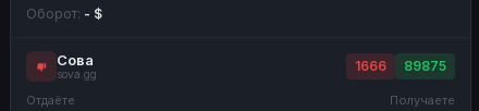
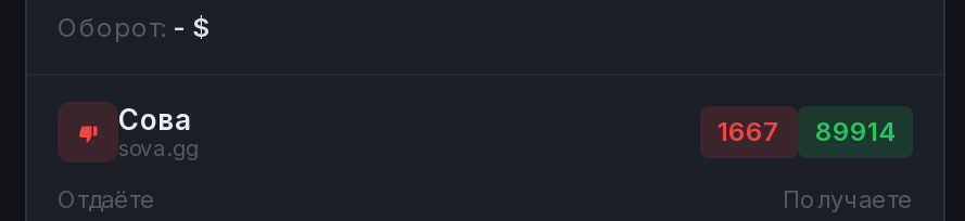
- 1666
+ 1667

- 89875
+ 89914
